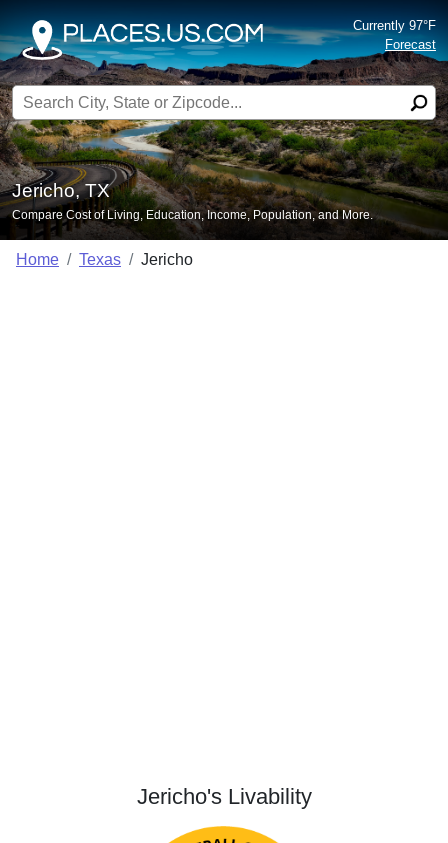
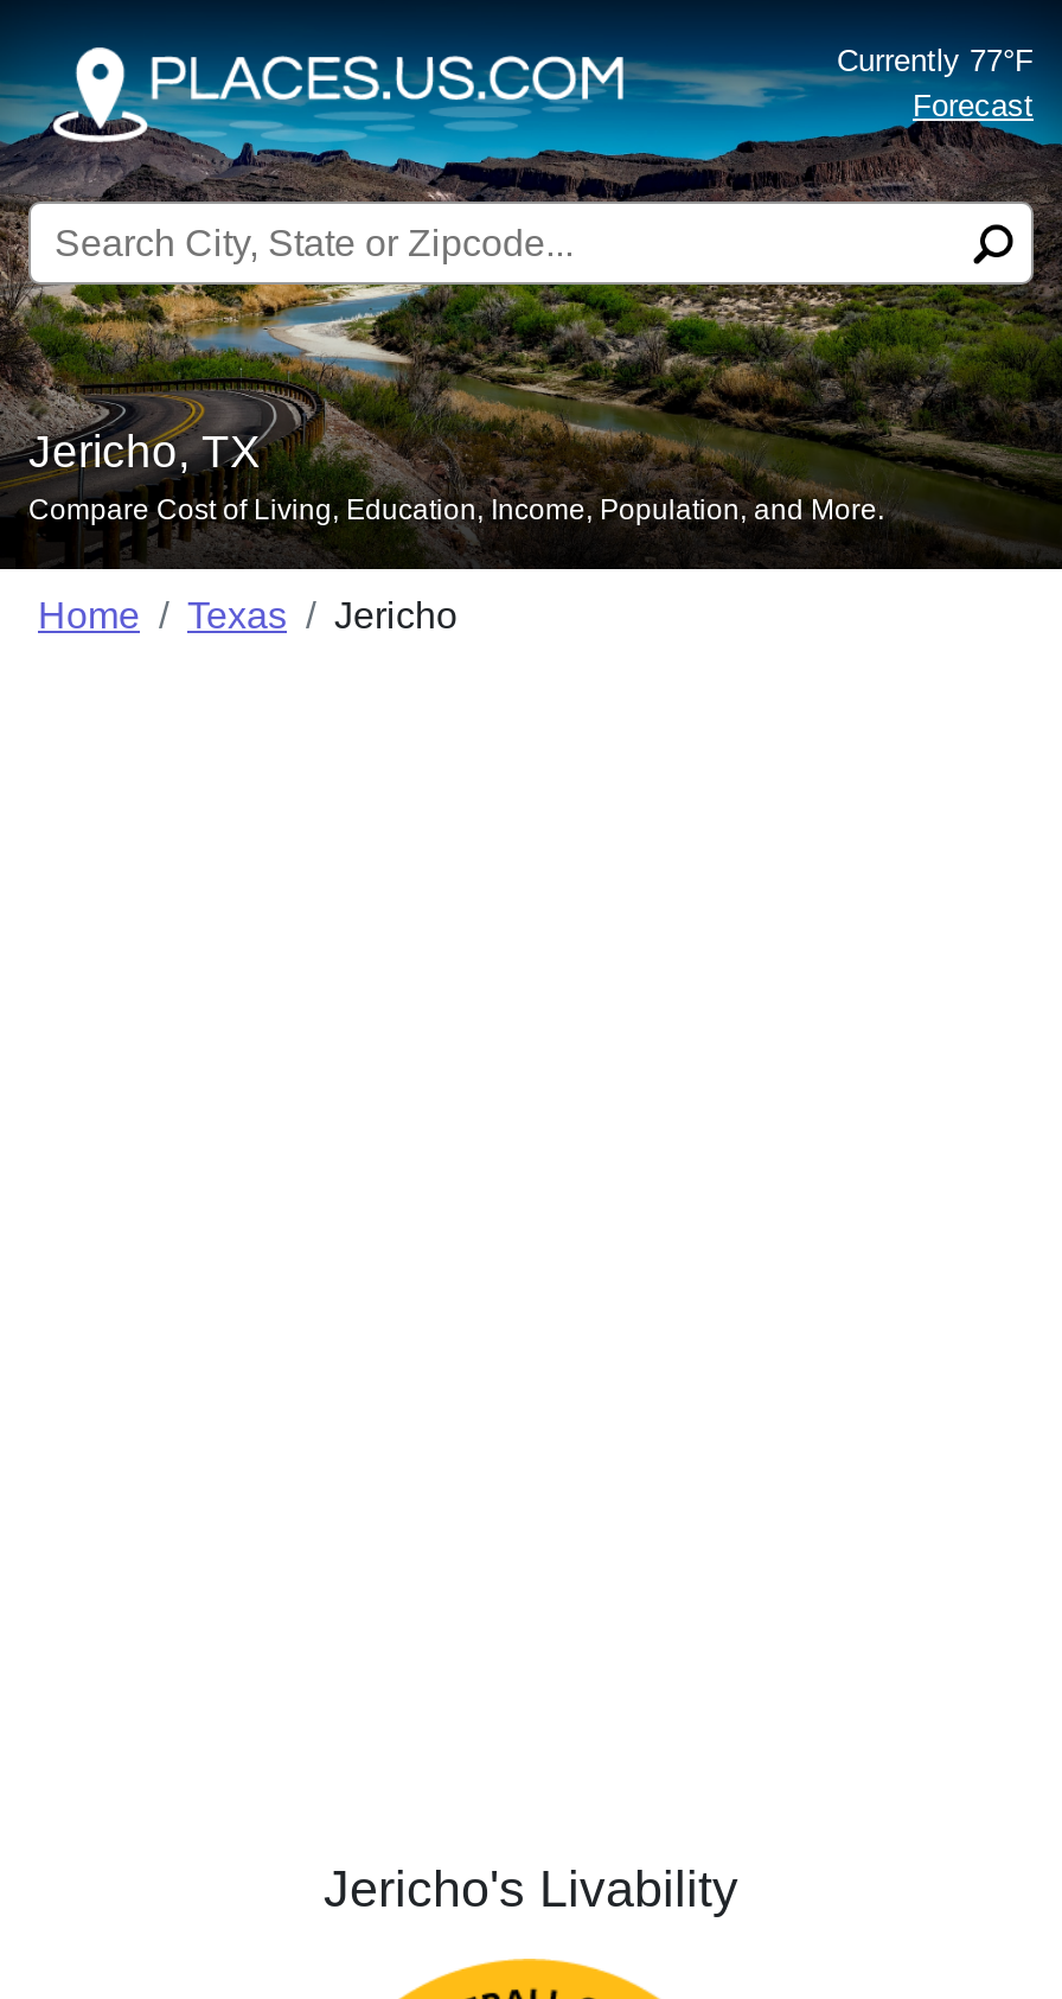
- Currently 97°F
+ Currently 77°F
